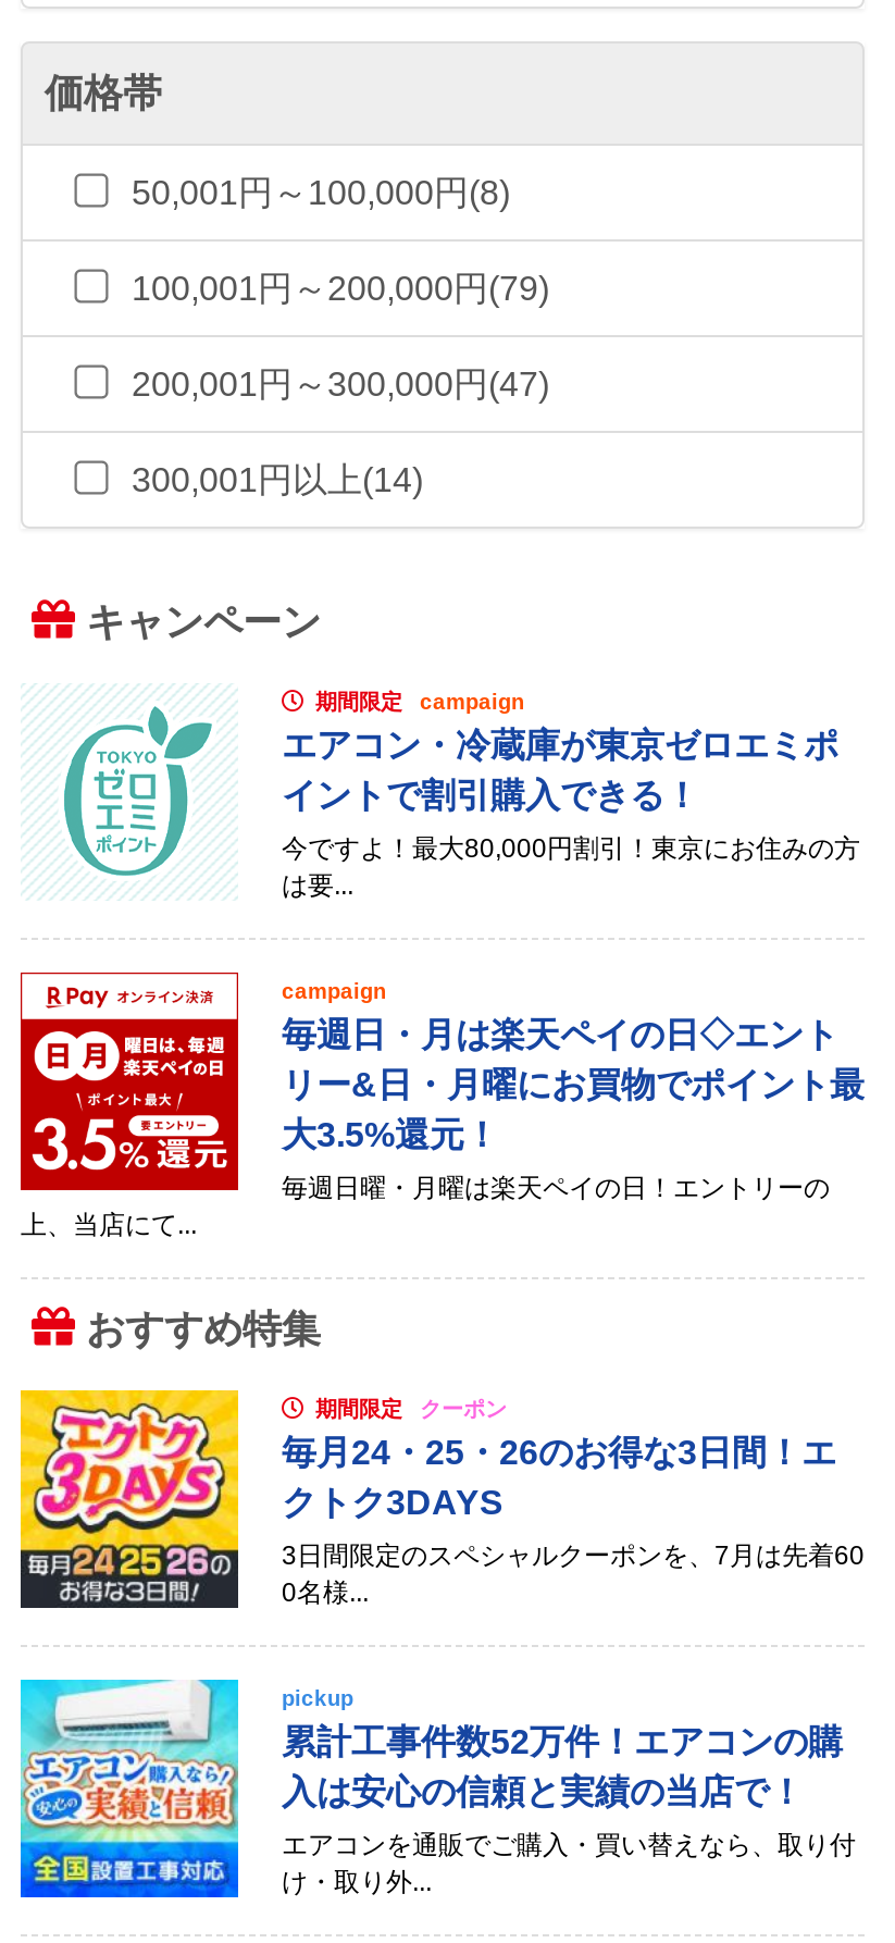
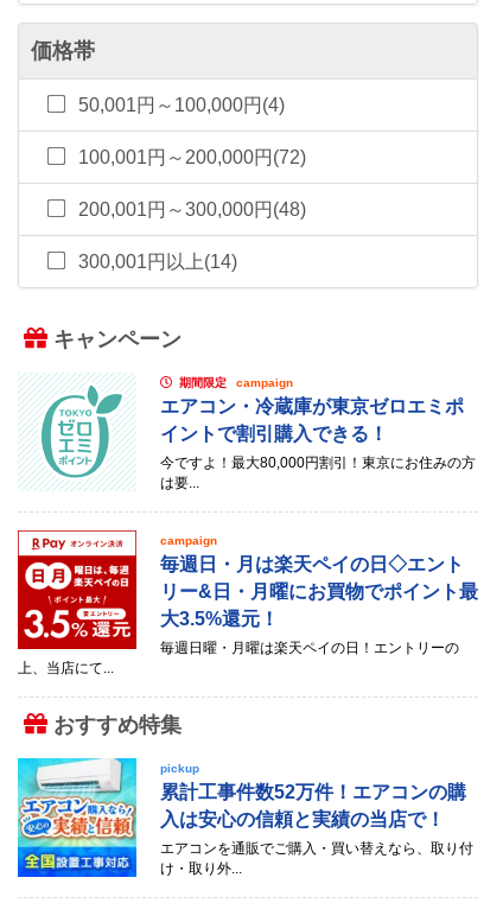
- 50,001円～100,000円(8)
+ 50,001円～100,000円(4)

- 100,001円～200,000円(79)
+ 100,001円～200,000円(72)

- 200,001円～300,000円(47)
+ 200,001円～300,000円(48)

- [image]
- 期間限定 クーポン
- 毎月24・25・26のお得な3日間！エ
- クトク3DAYS
- 3日間限定のスペシャルクーポンを、7月は先着60
- 0名様...
